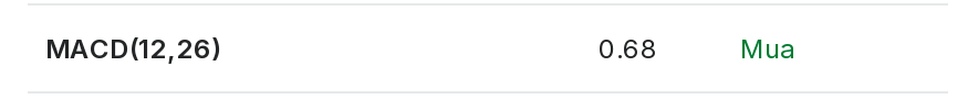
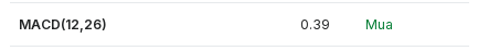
- 0.68
+ 0.39
